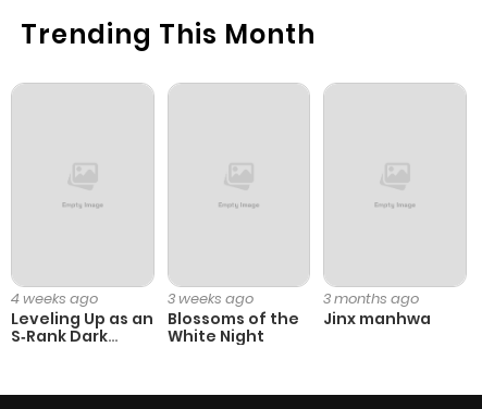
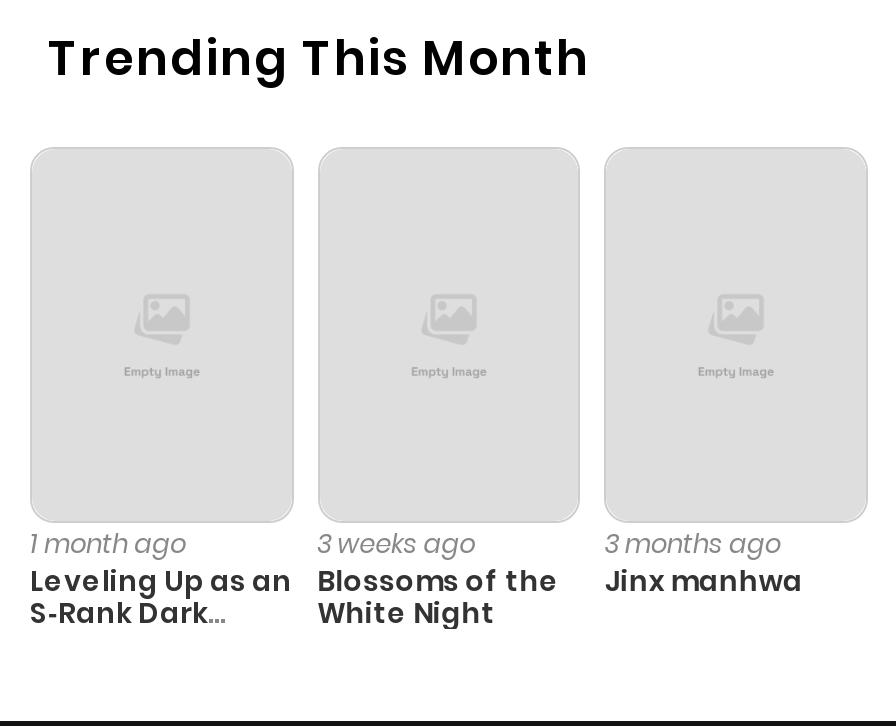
- 4 weeks ago
+ 1 month ago
